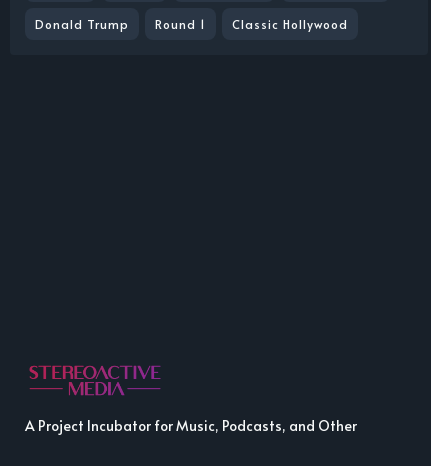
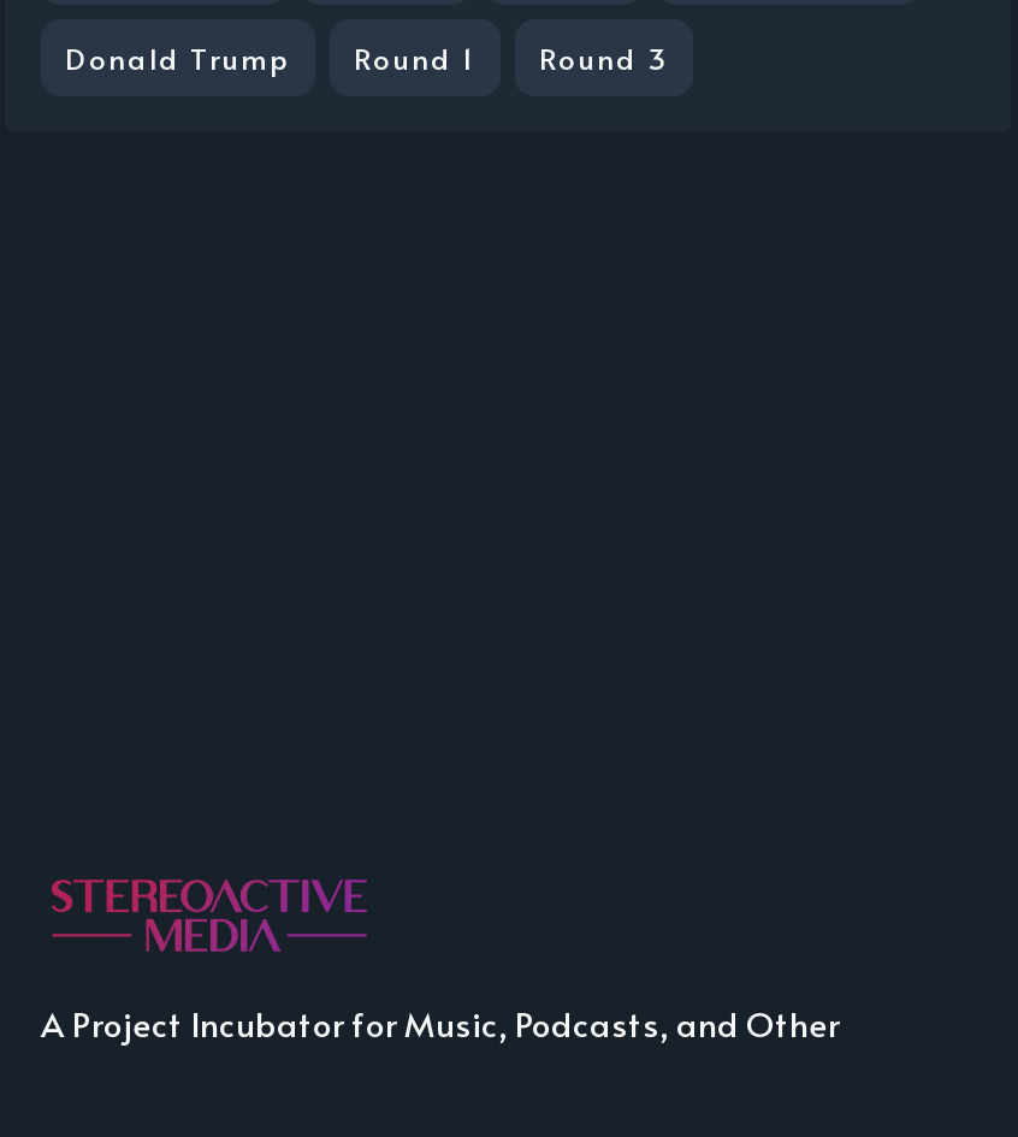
- Classic Hollywood
+ Round 3
